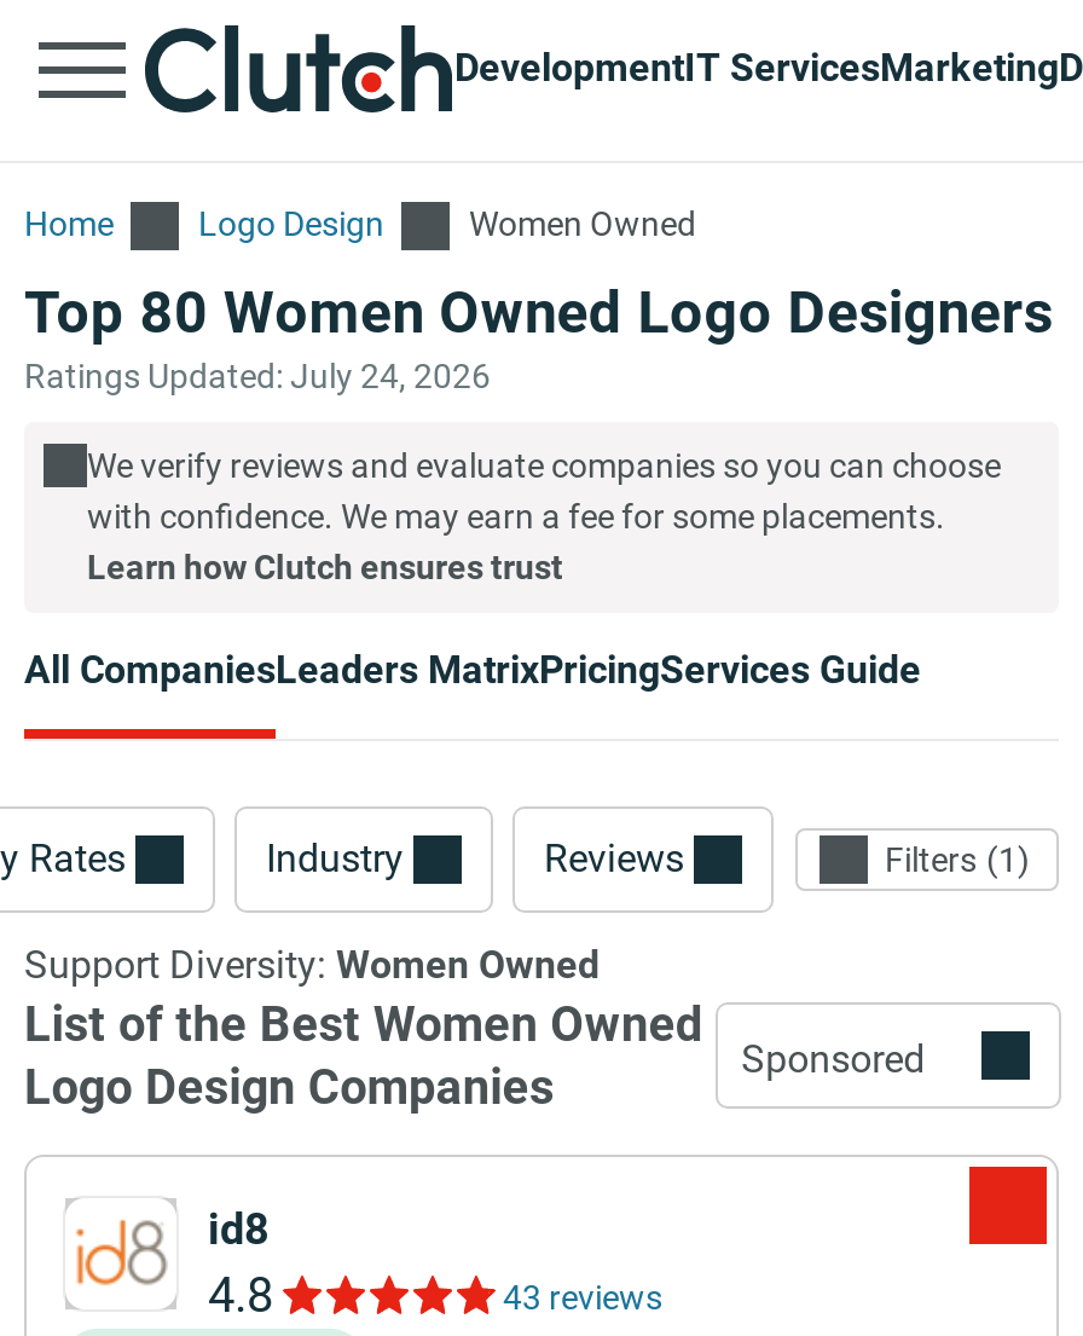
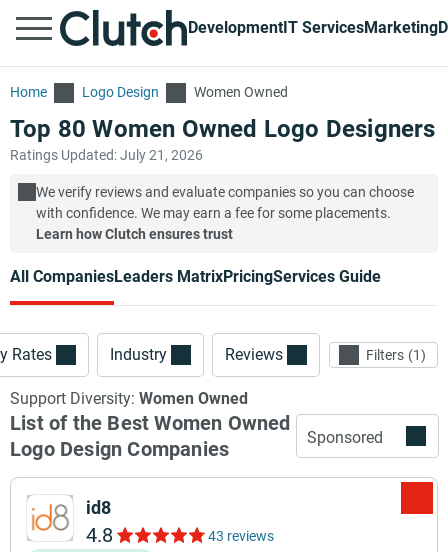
- Ratings Updated: July 24, 2026
+ Ratings Updated: July 21, 2026
